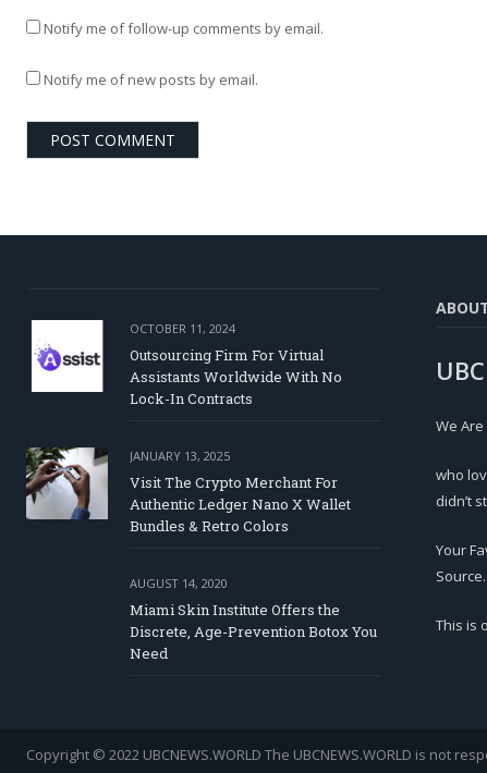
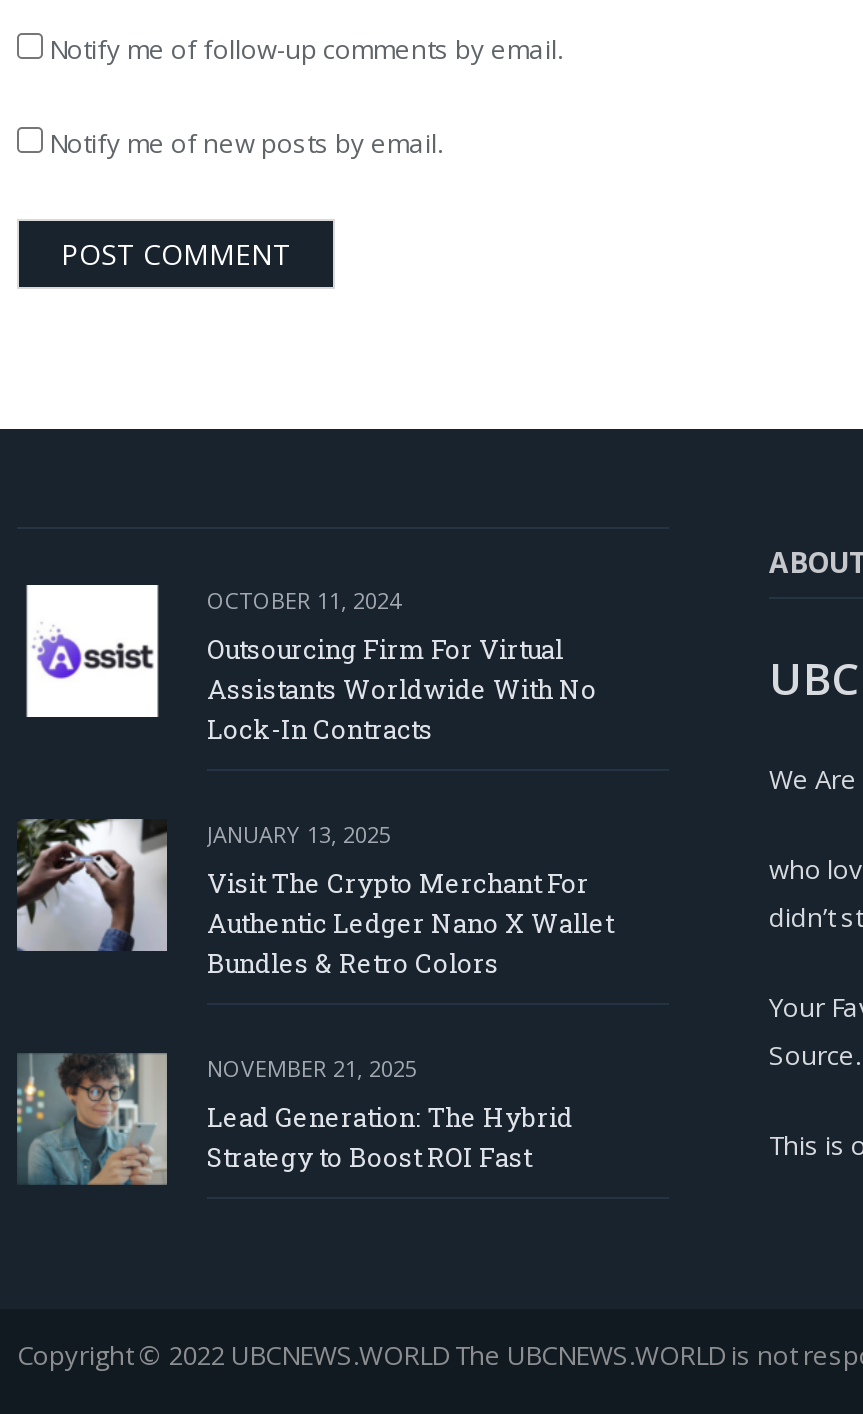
- AUGUST 14, 2020
- Miami Skin Institute Offers the
- Discrete, Age-Prevention Botox You
- Need
+ NOVEMBER 21, 2025
+ Lead Generation: The Hybrid
+ Strategy to Boost ROI Fast

+ [image]
